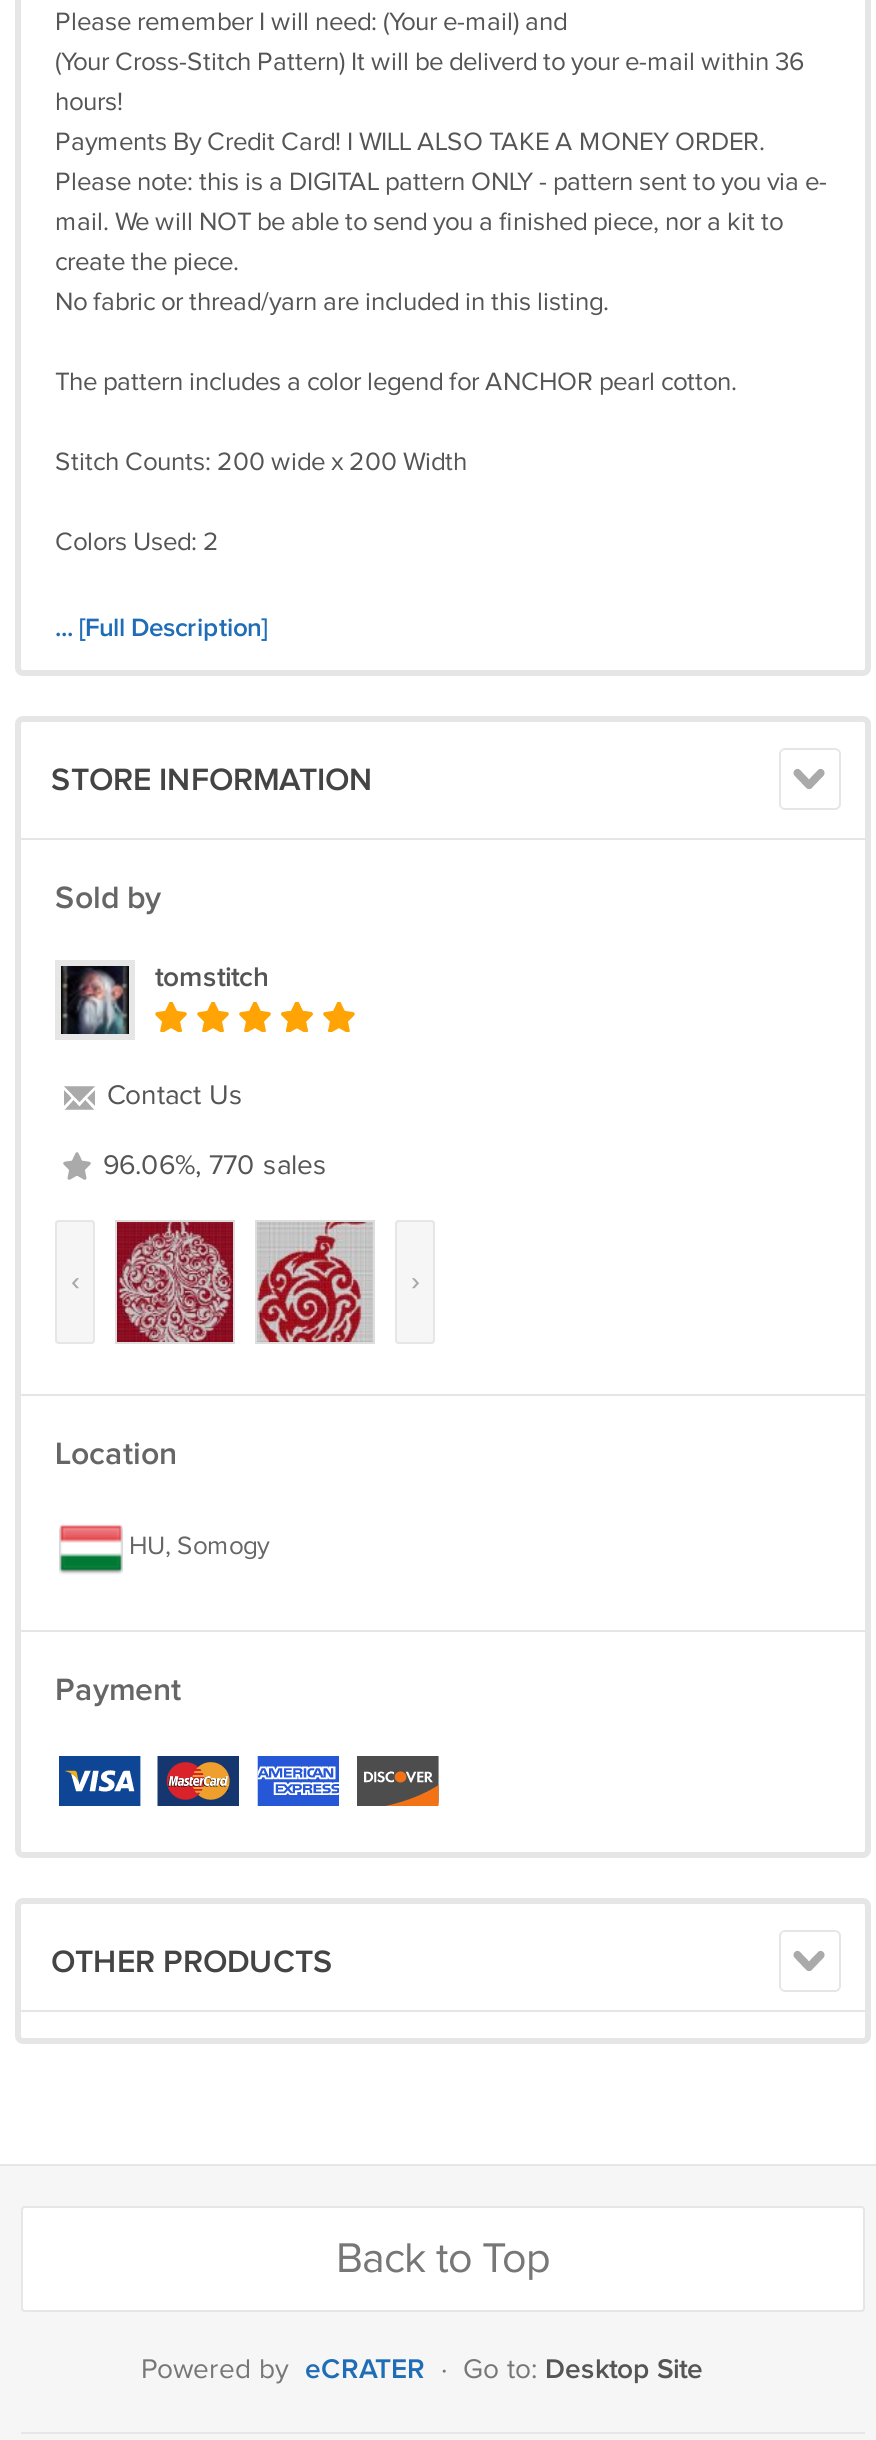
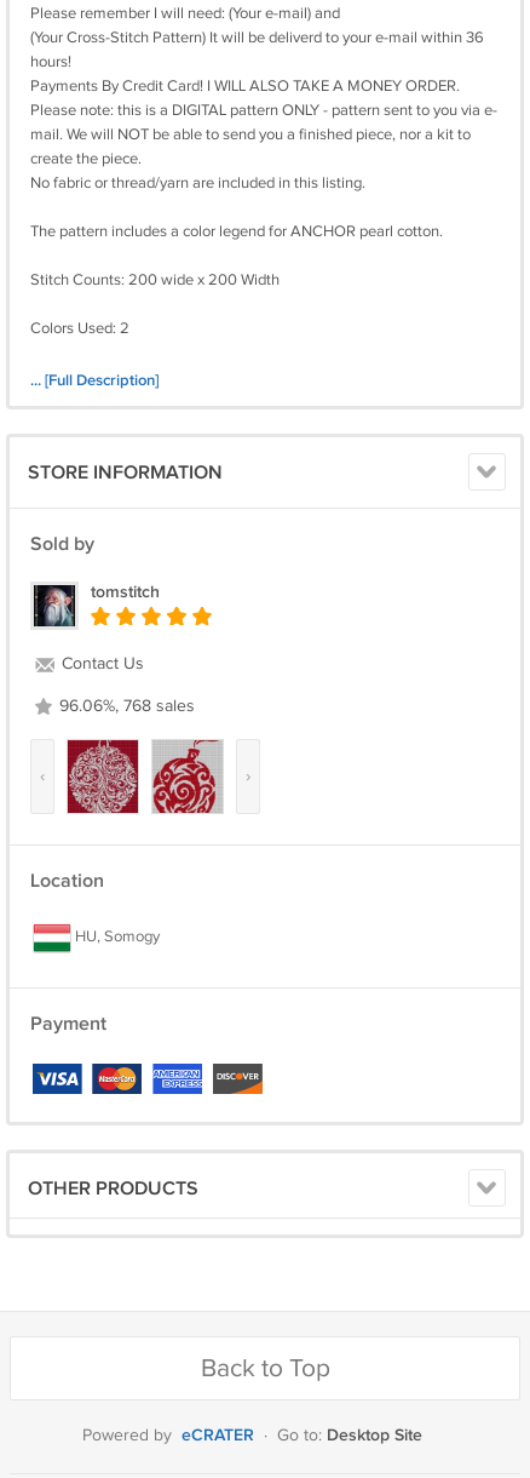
- 96.06%, 770 sales
+ 96.06%, 768 sales
